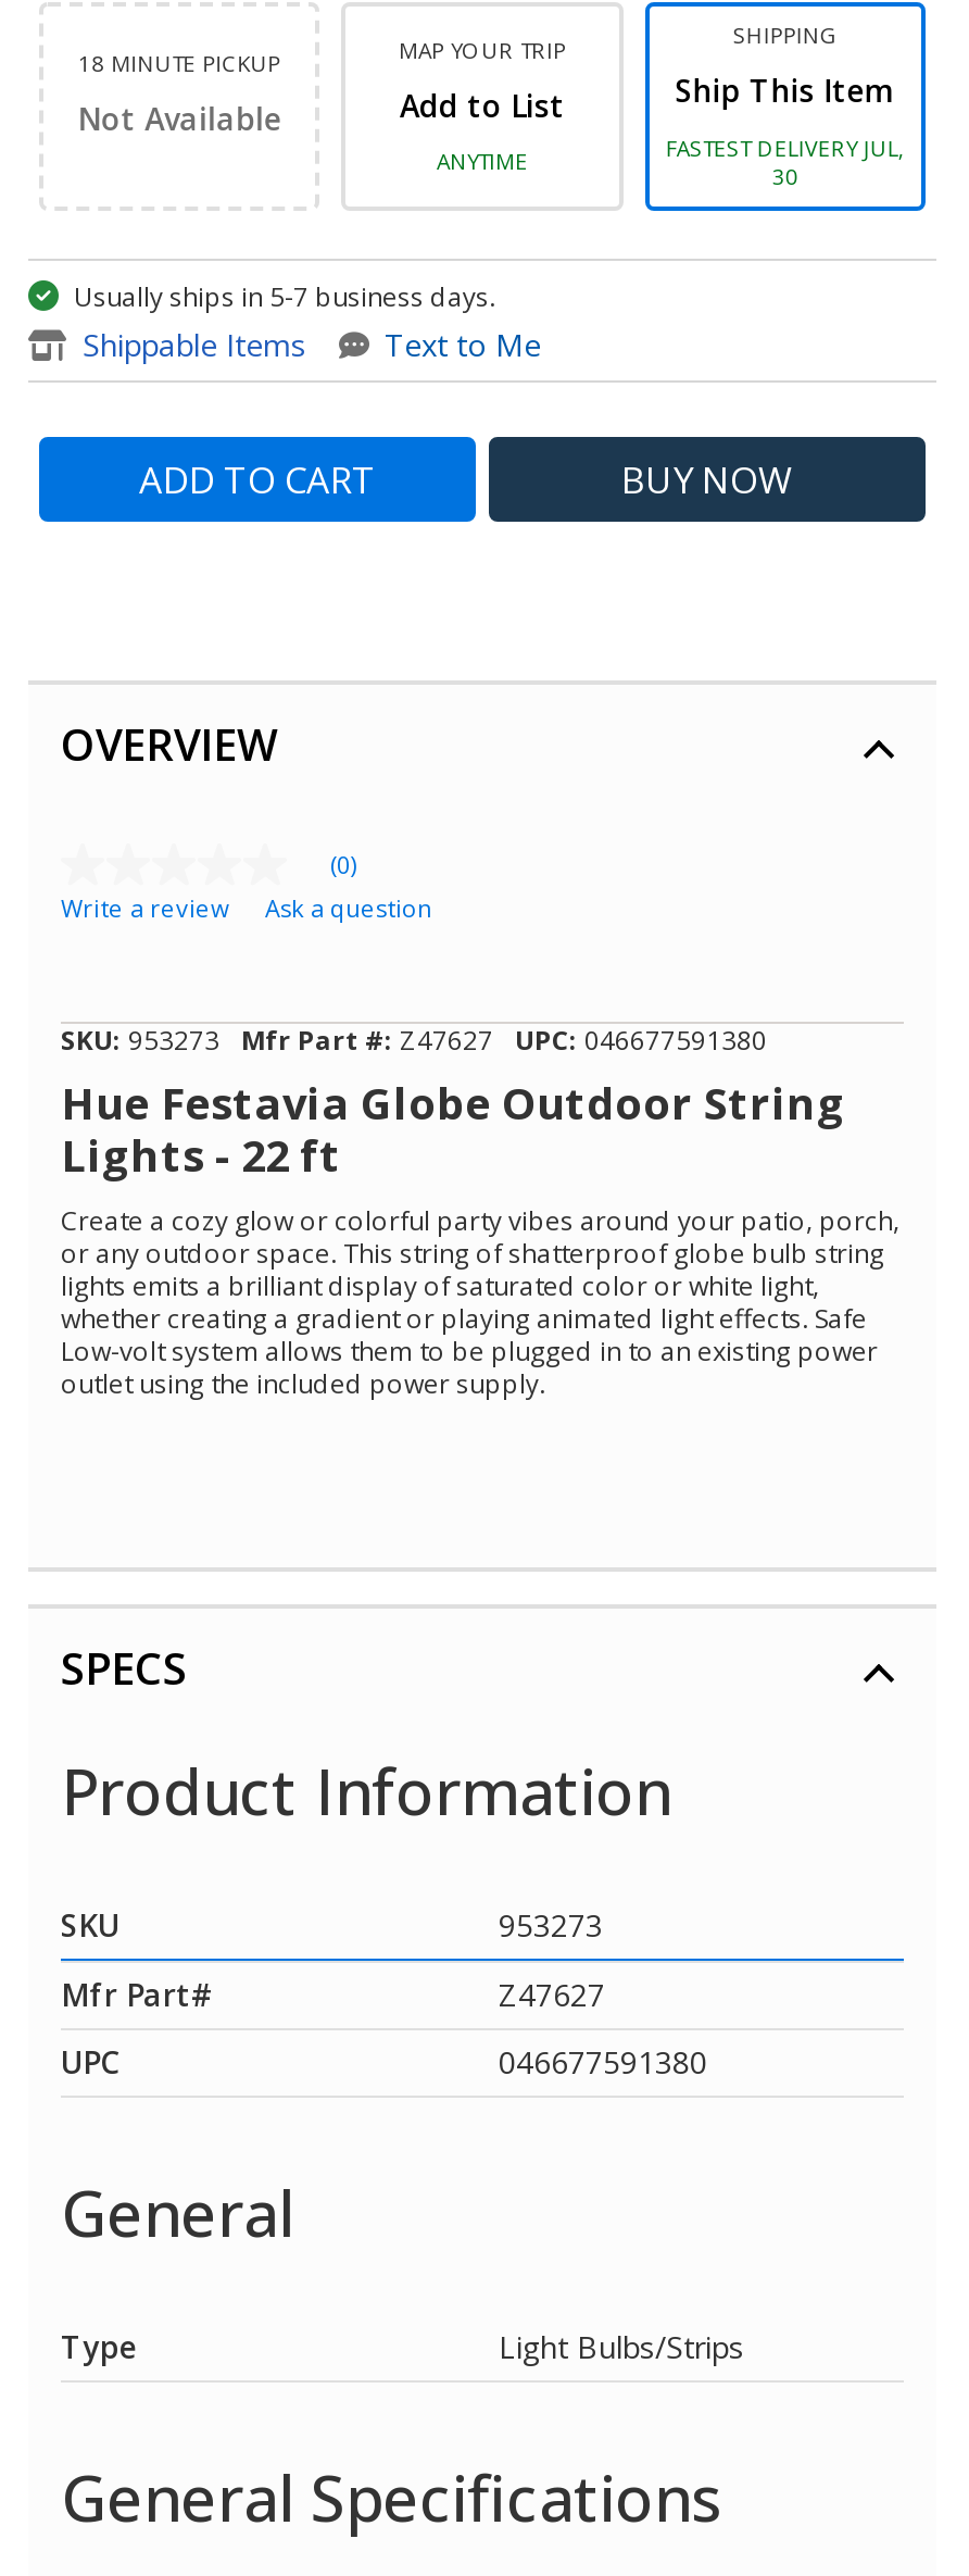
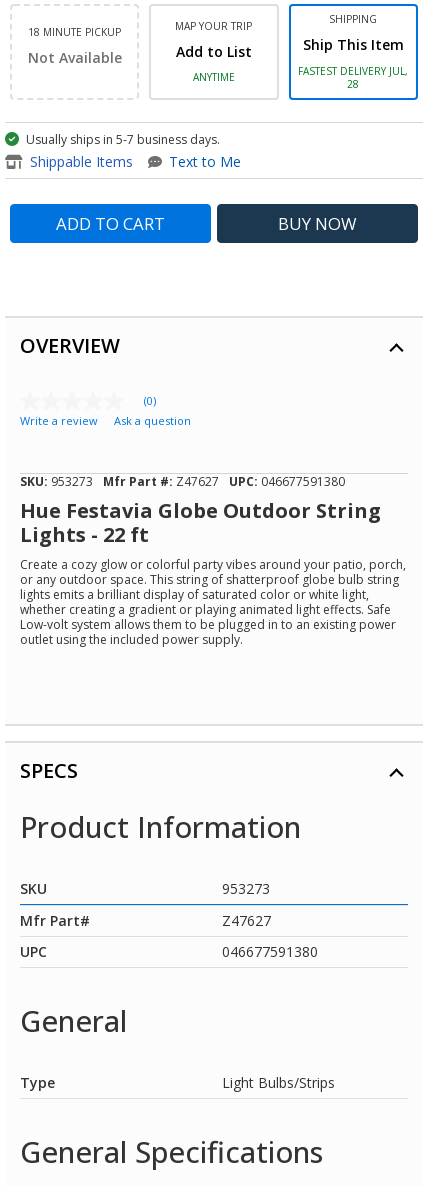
- 30
+ 28
